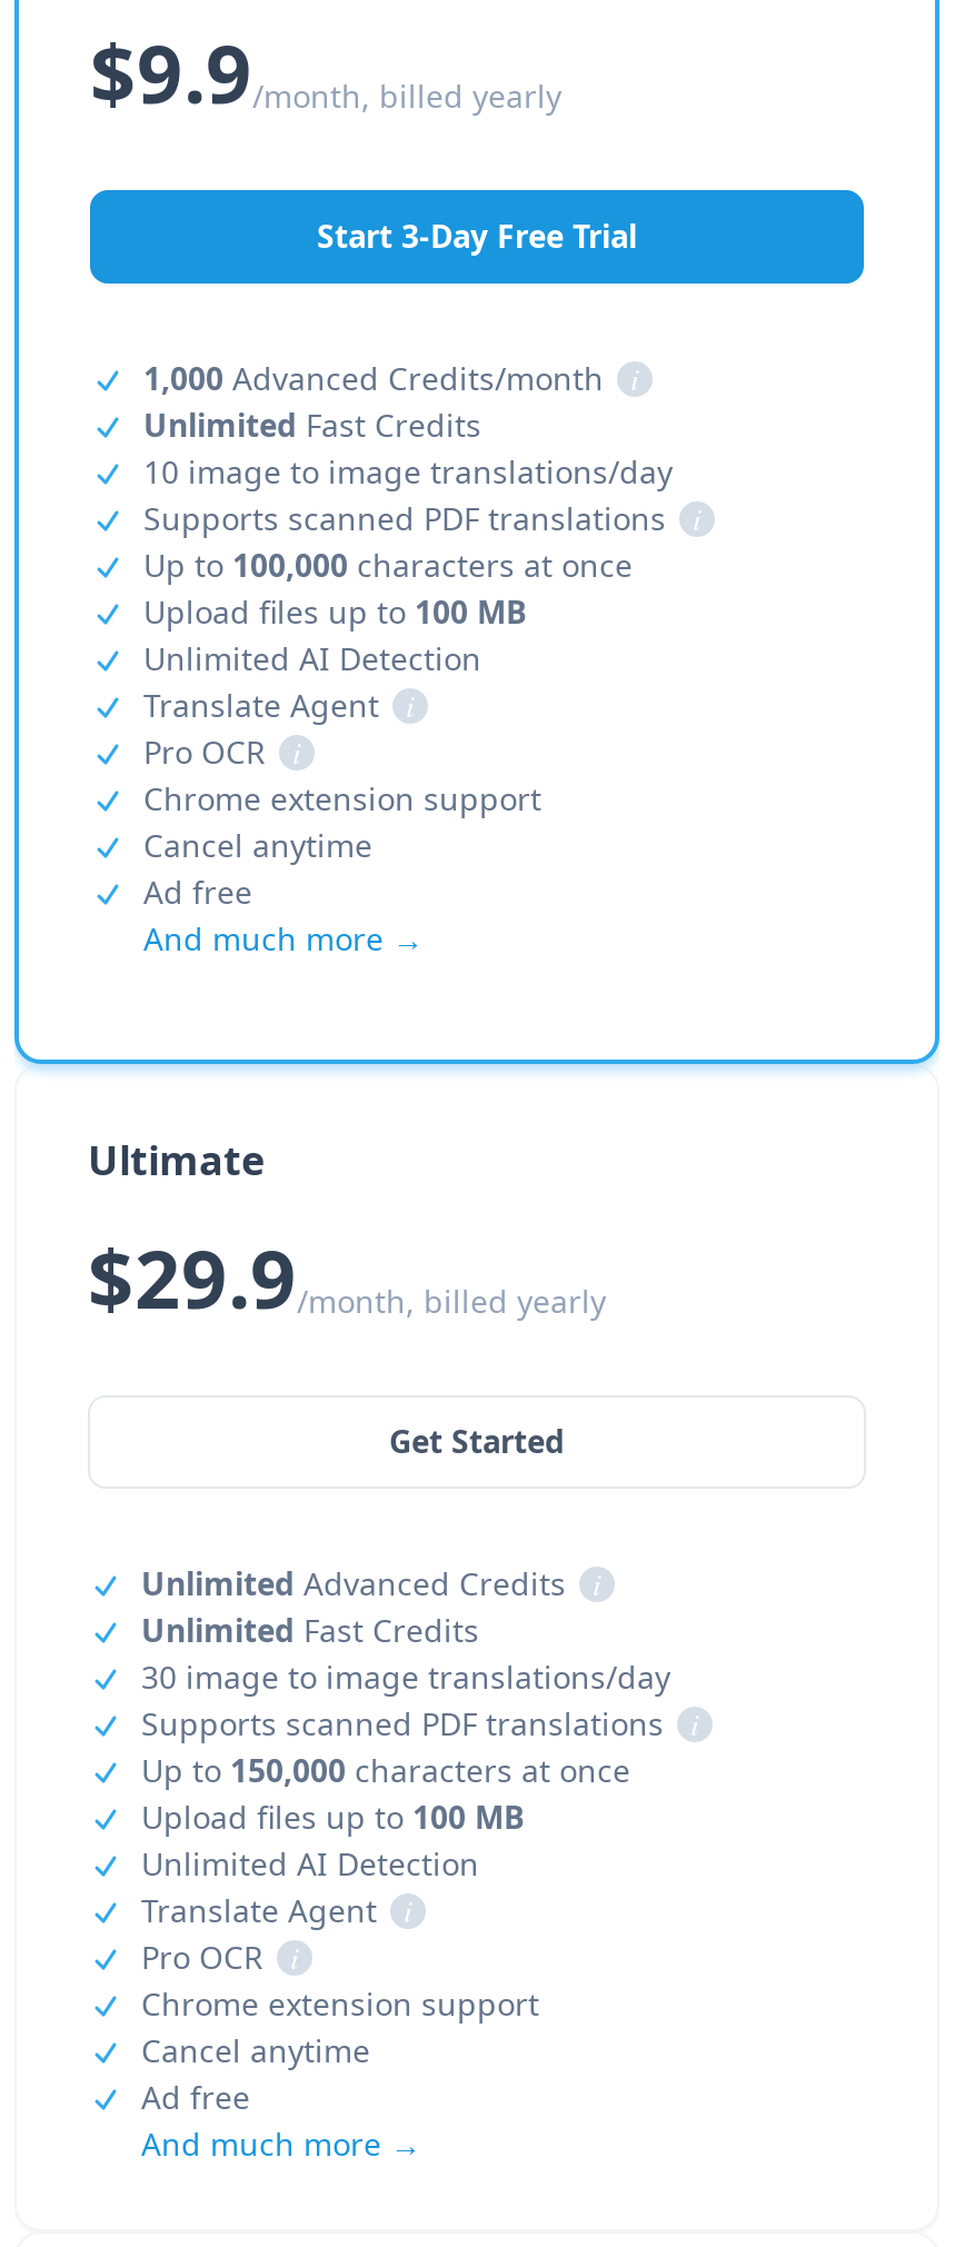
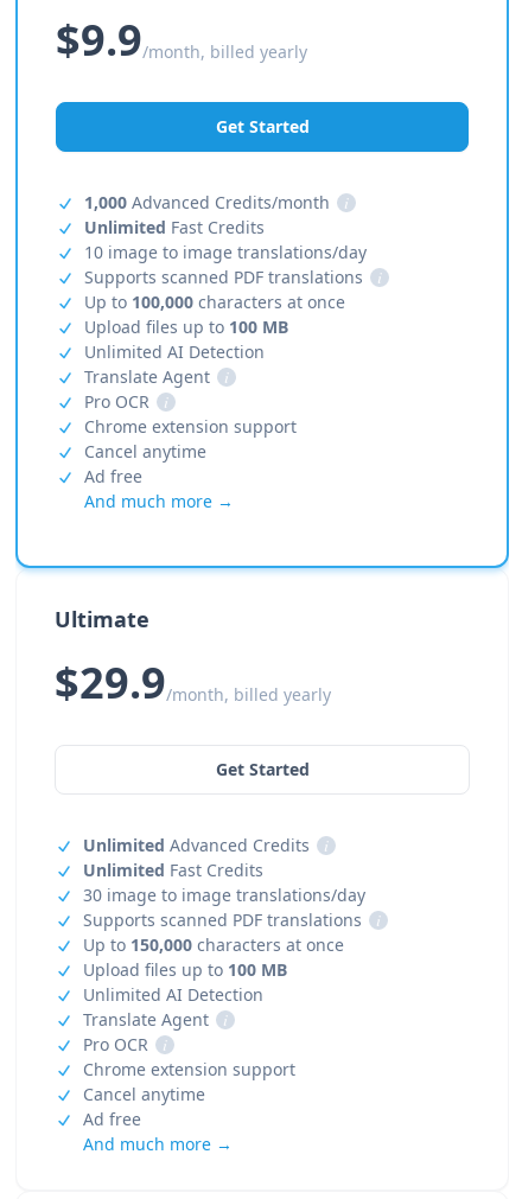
- Start 3-Day Free Trial
+ Get Started
